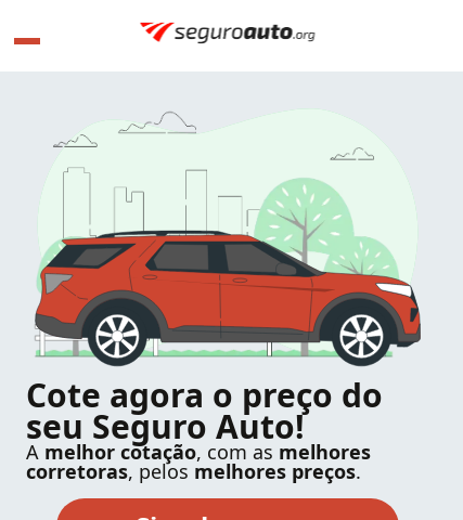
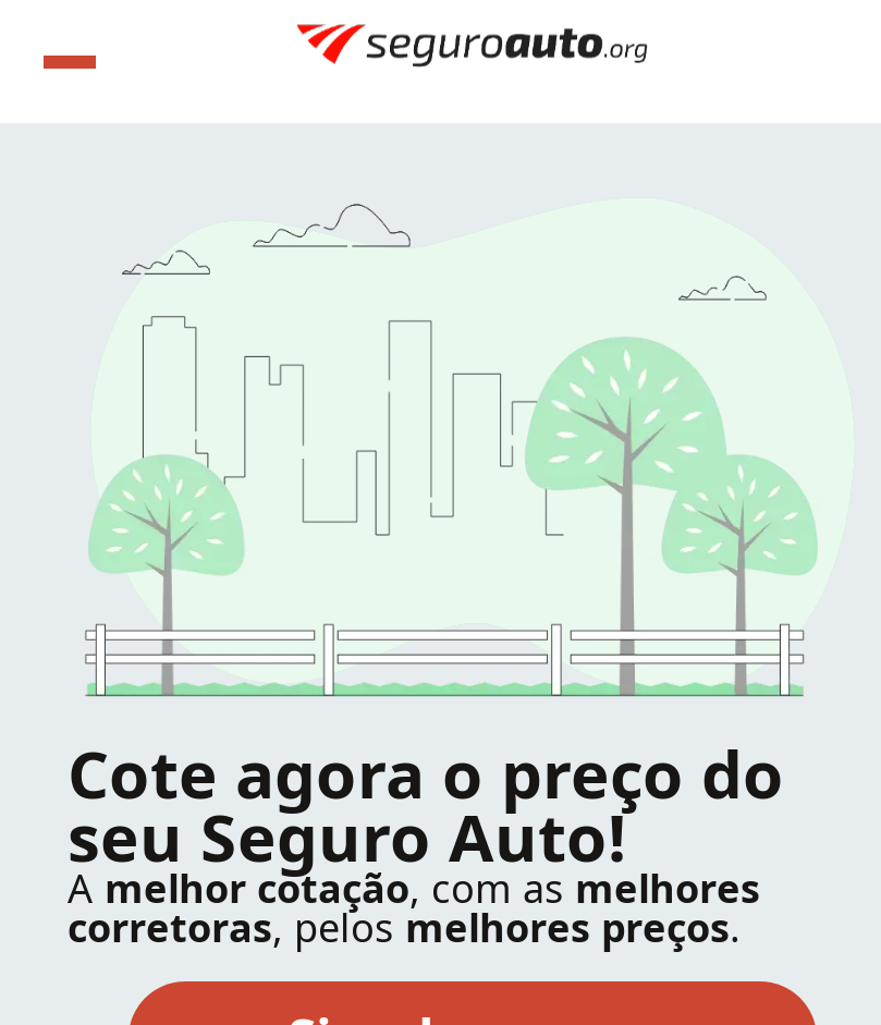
- [image]
+ [image]
